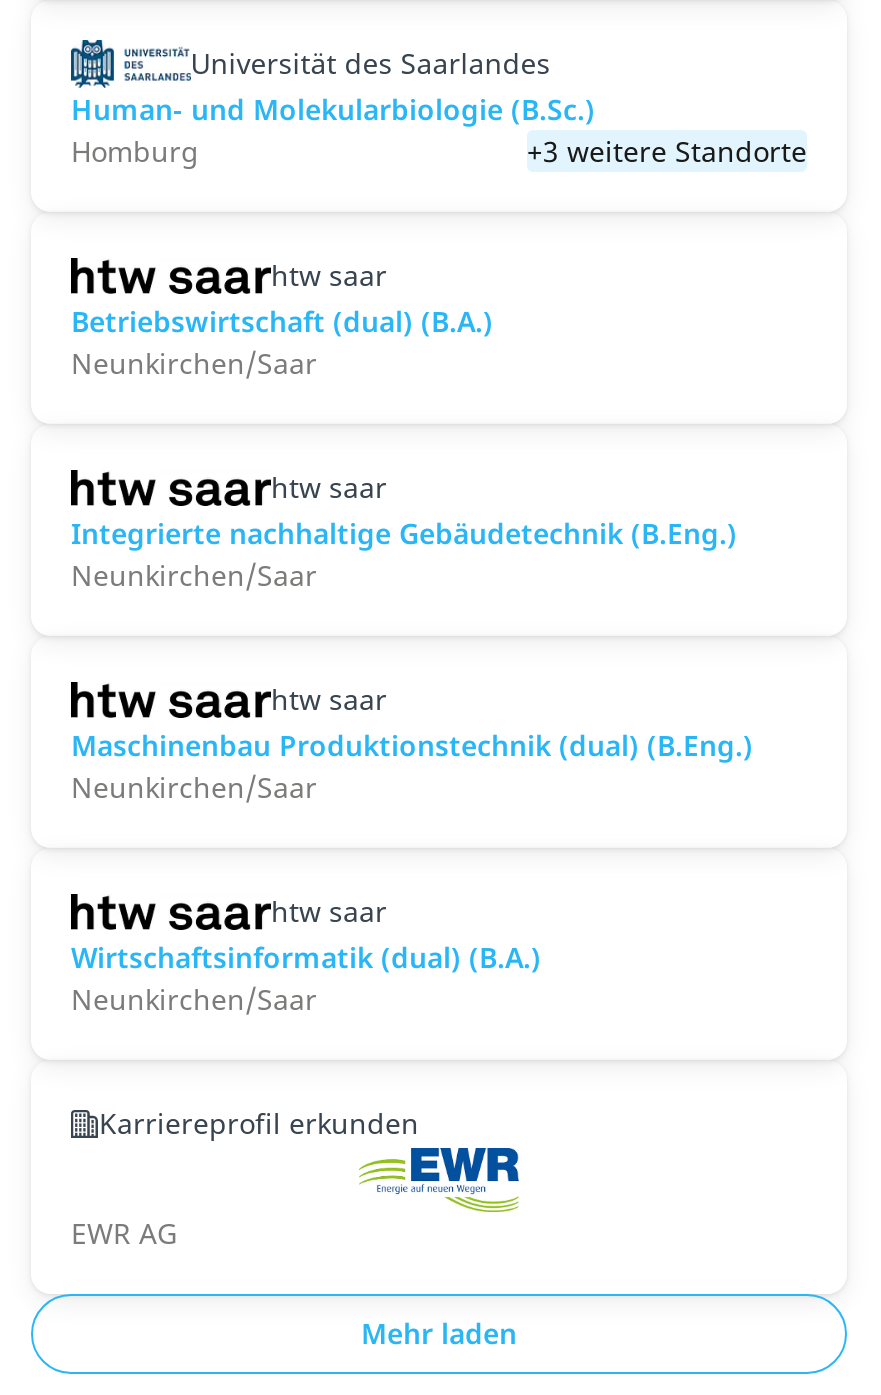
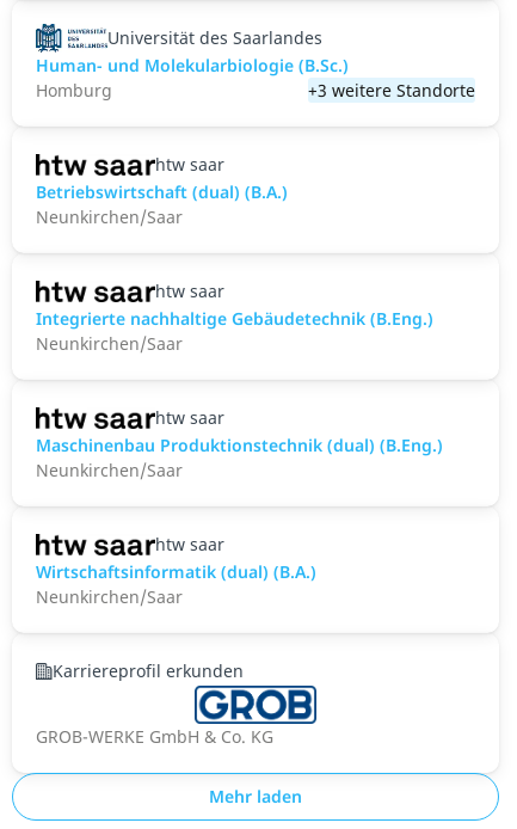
- [image]
+ [image]

- EWR AG
+ GROB-WERKE GmbH & Co. KG
